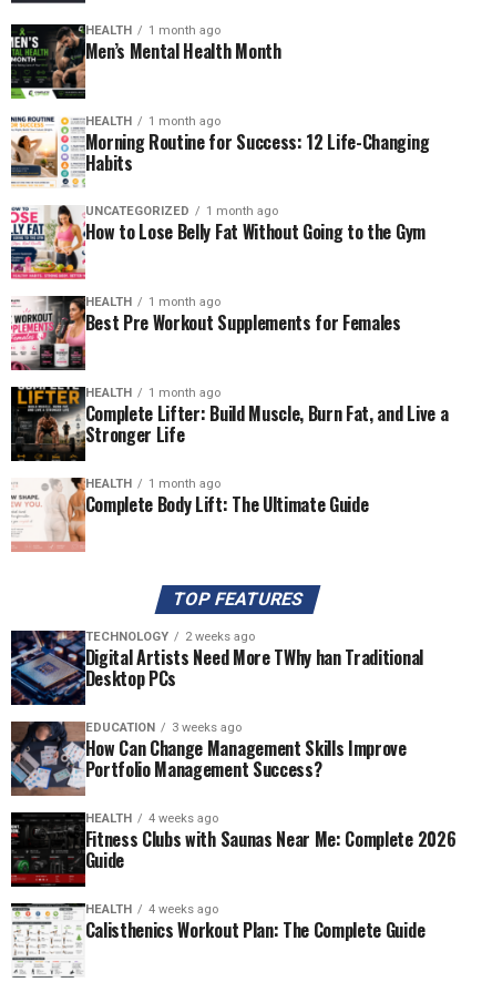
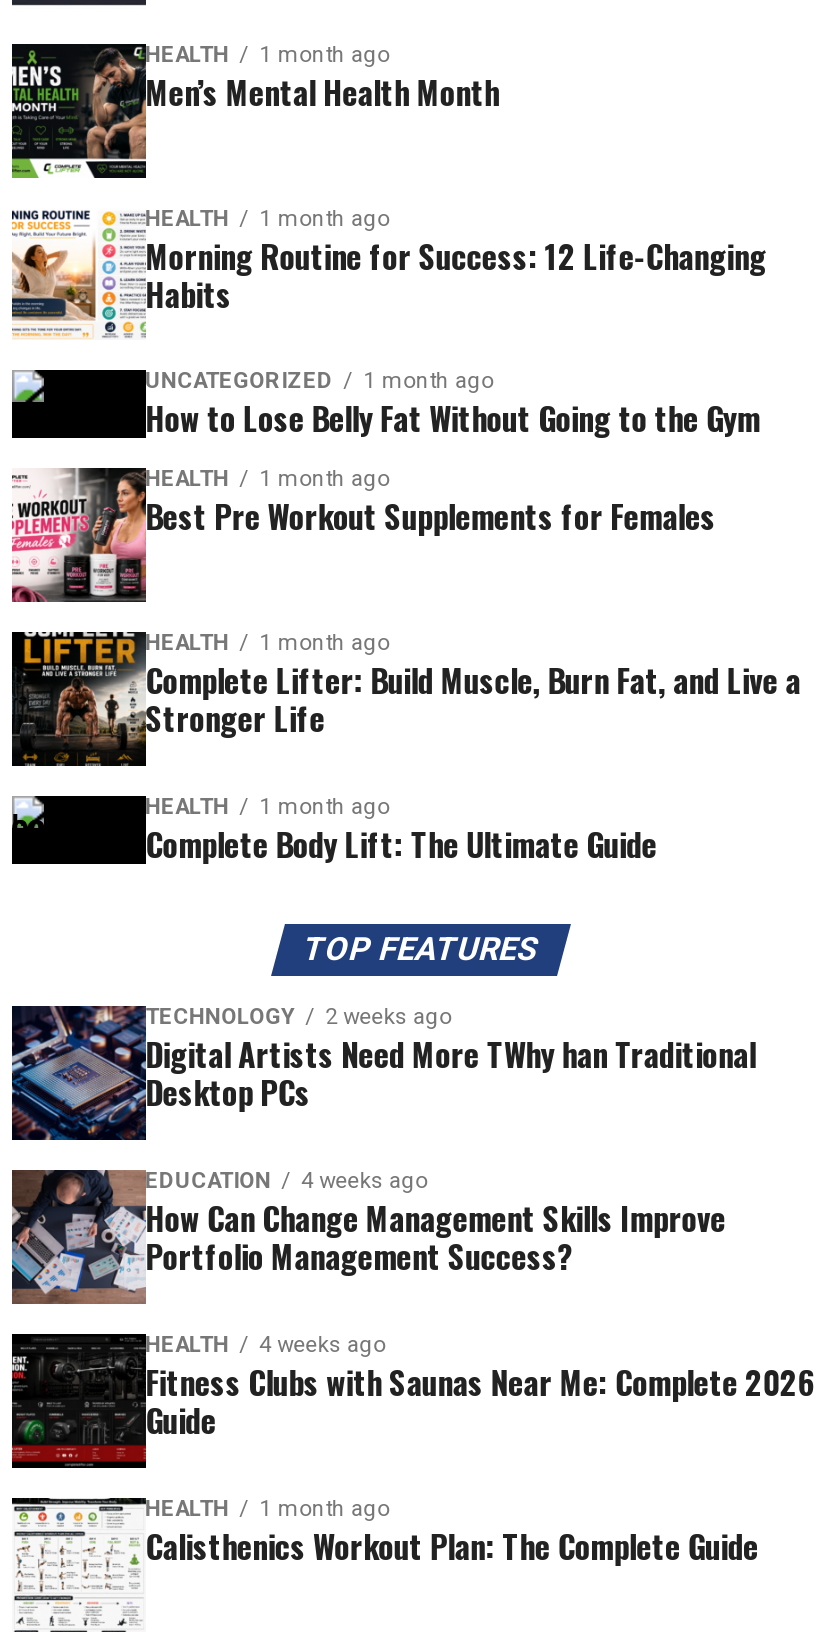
- [image]
+ [image]

- [image]
+ [image]

- EDUCATION 3 weeks ago
+ EDUCATION 4 weeks ago

- HEALTH 4 weeks ago
+ HEALTH 1 month ago
